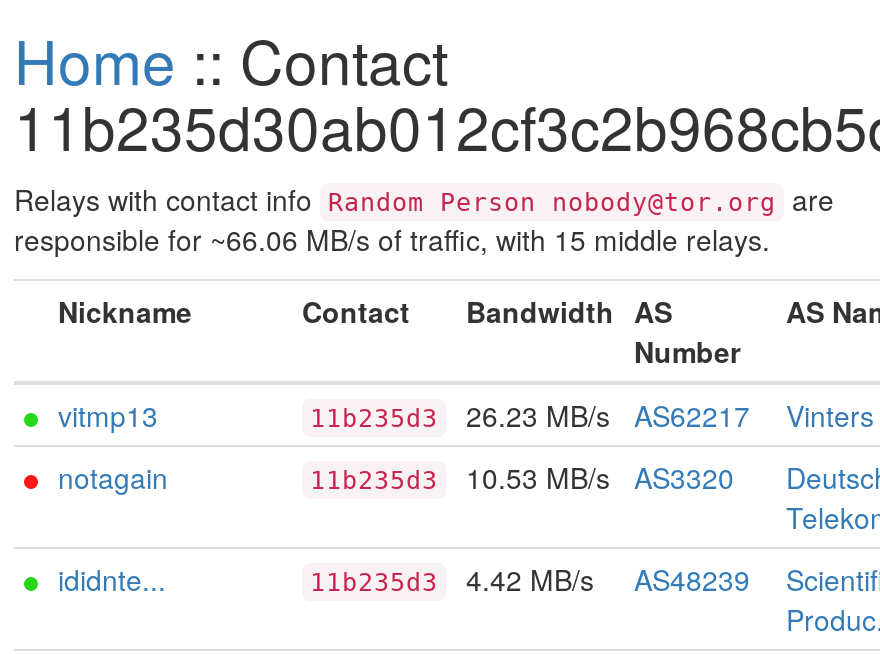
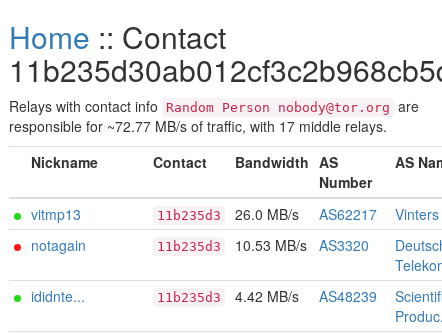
- responsible for ~66.06 MB/s of traffic, with 15 middle relays.
+ responsible for ~72.77 MB/s of traffic, with 17 middle relays.

- 26.23 MB/s AS62217
+ 26.0 MB/s
+ AS62217
